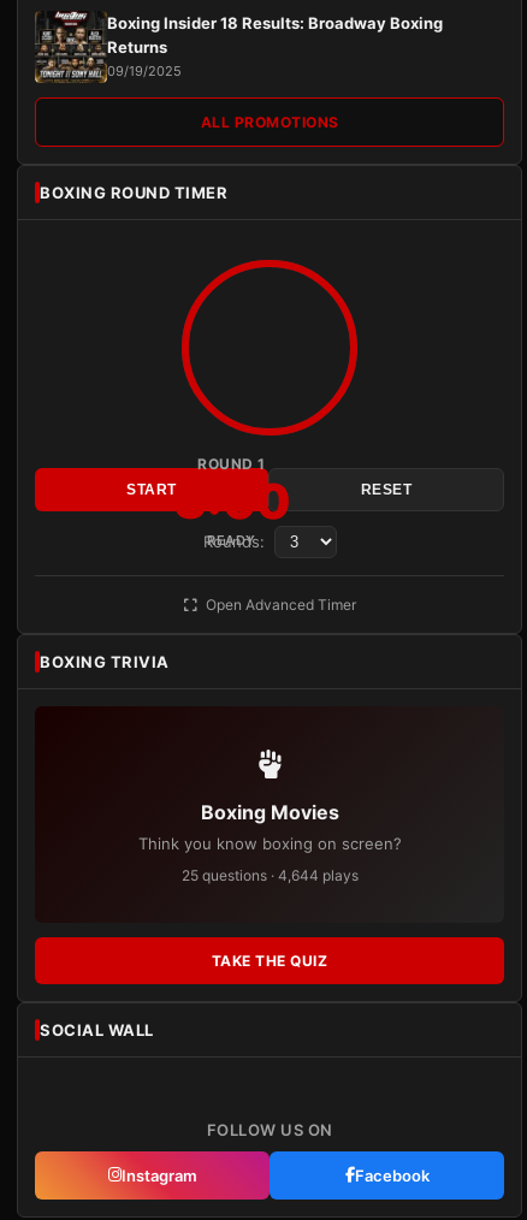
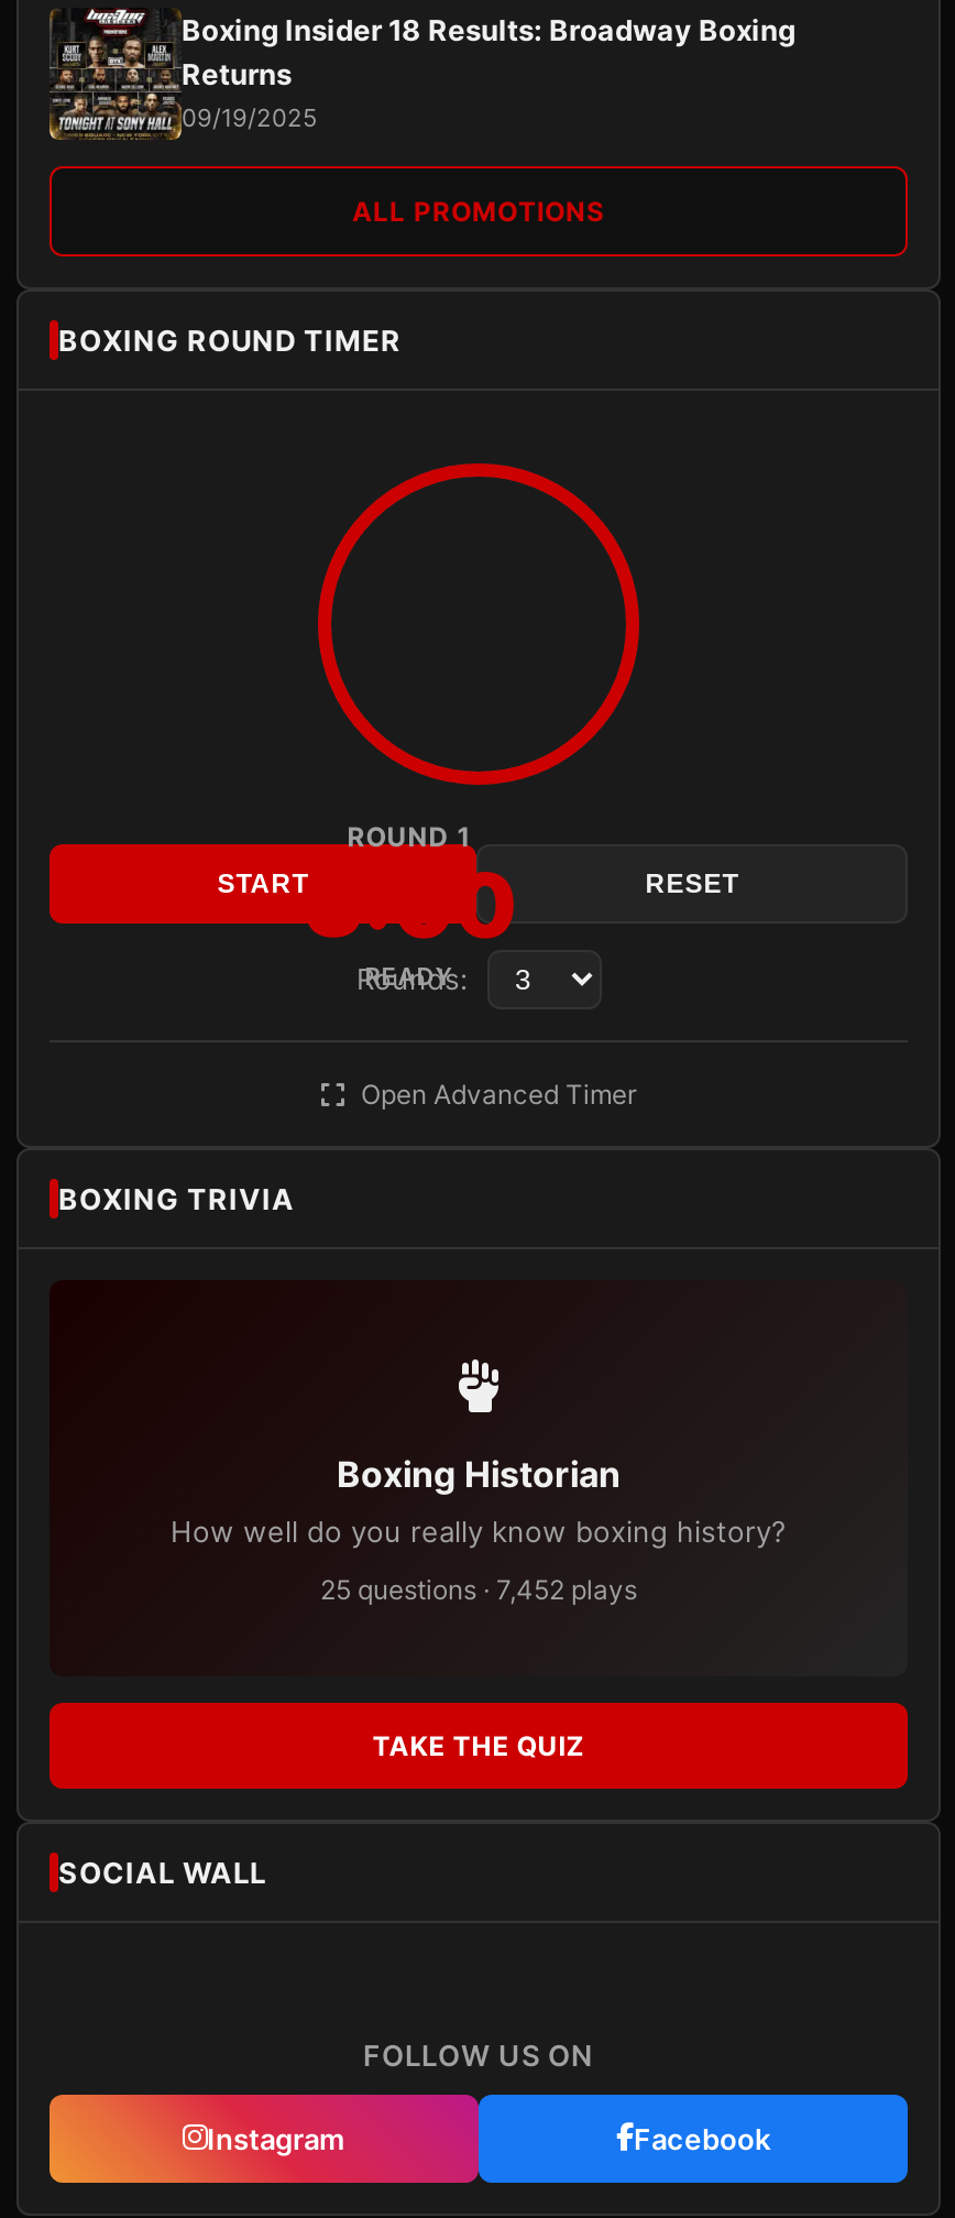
- Boxing Movies
- Think you know boxing on screen?
+ Boxing Historian
+ How well do you really know boxing history?

- 25 questions · 4,644 plays
+ 25 questions · 7,452 plays
